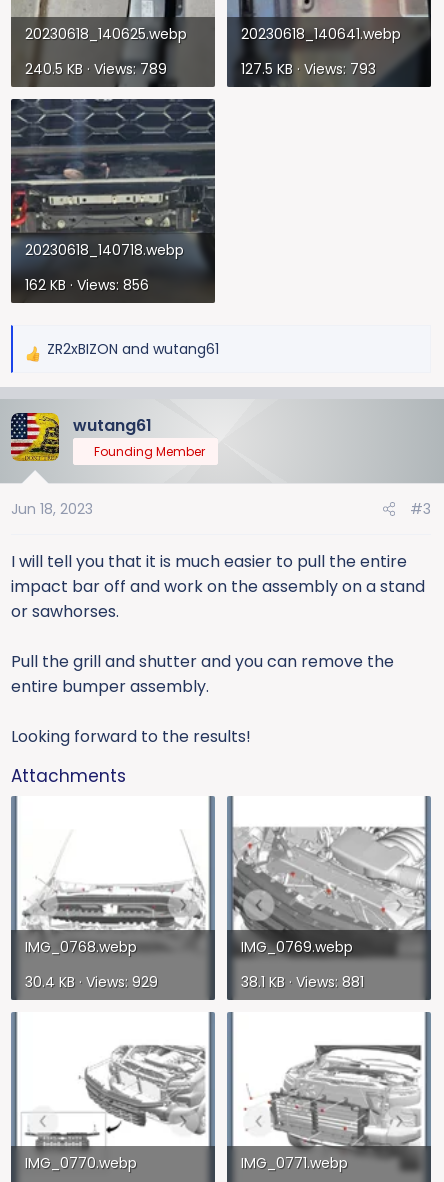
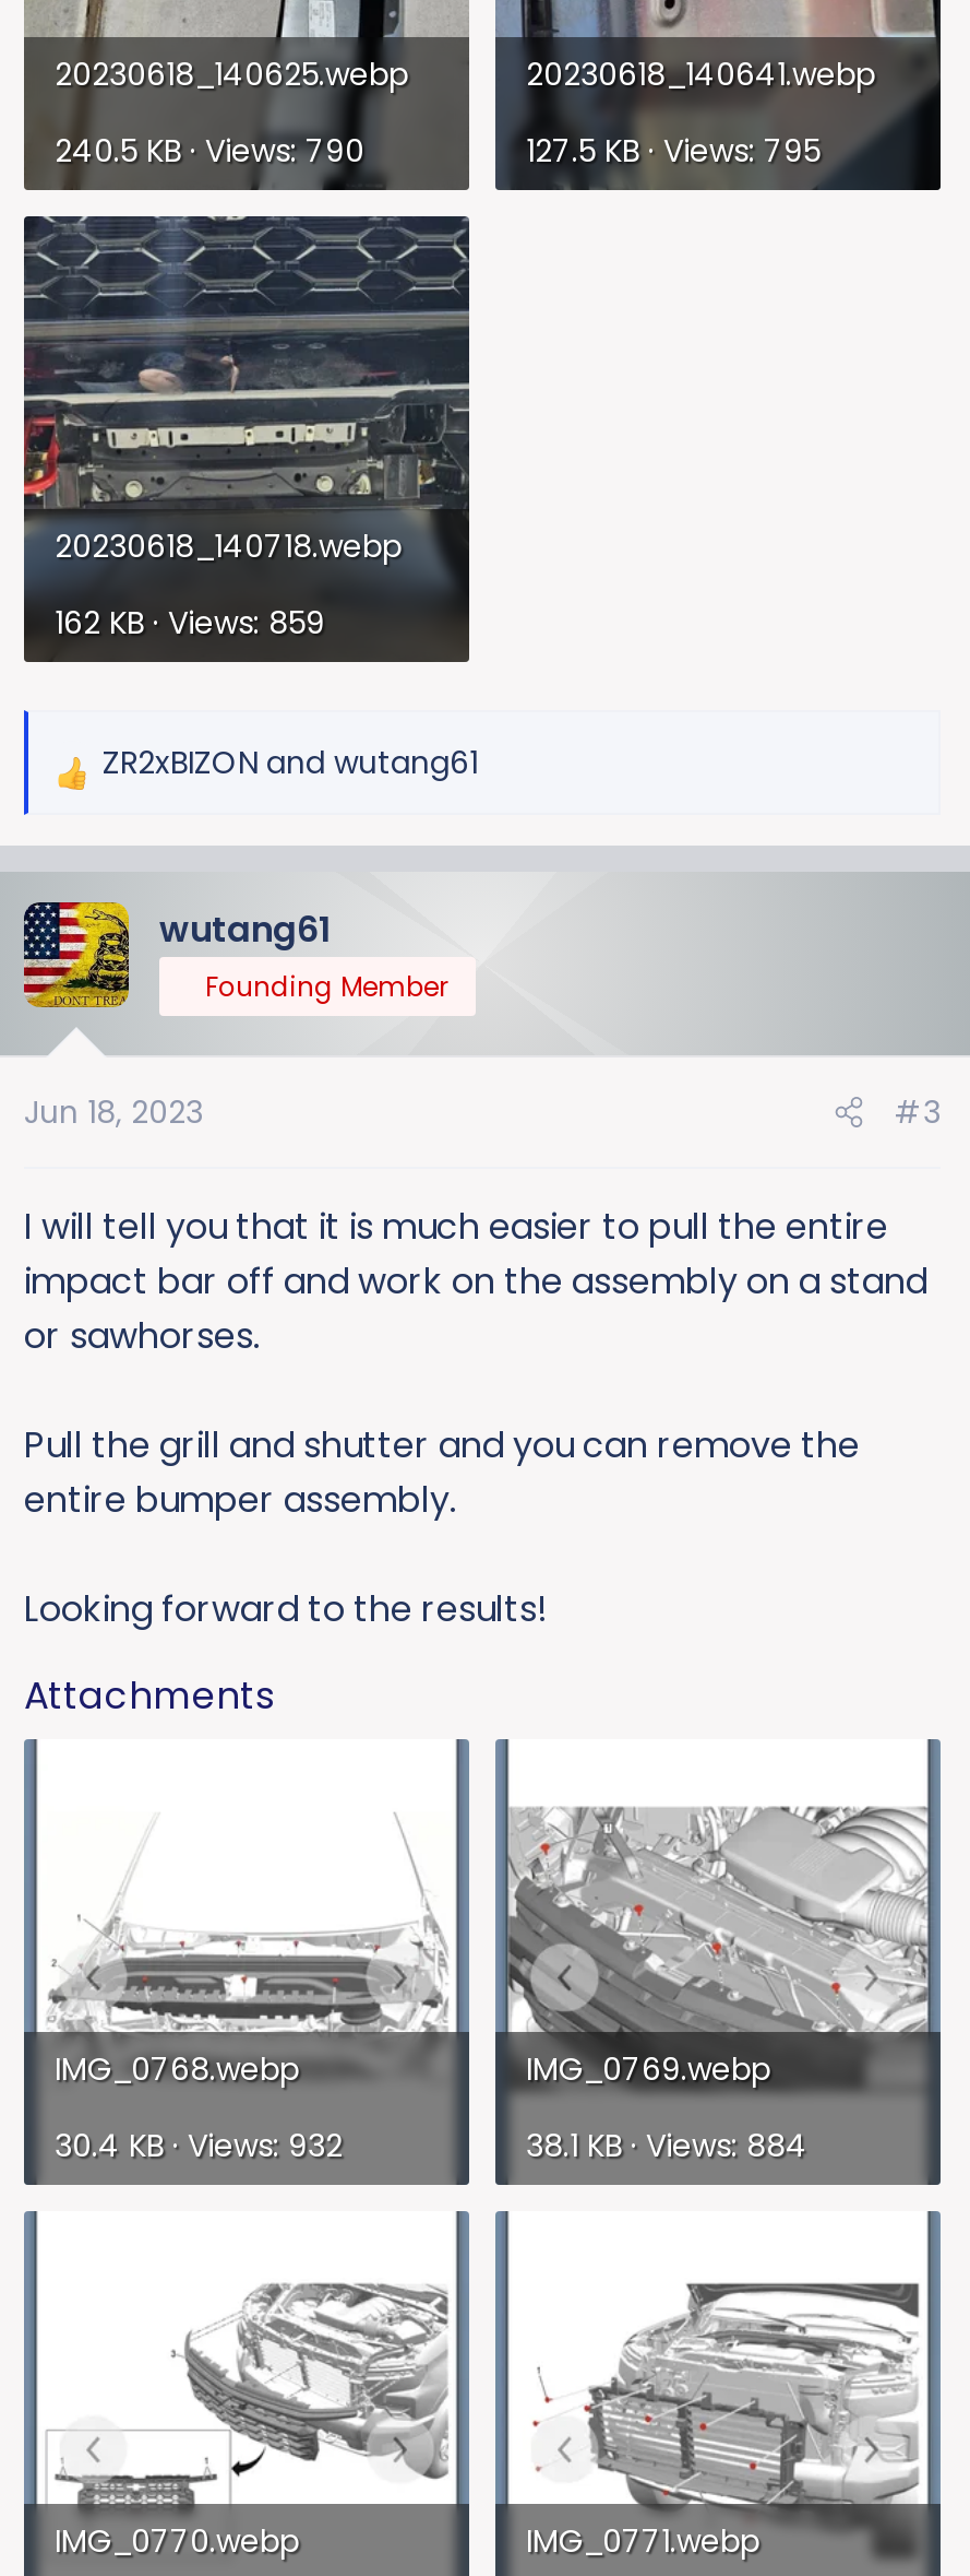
- 240.5 KB · Views: 789
+ 240.5 KB · Views: 790

- 127.5 KB · Views: 793
+ 127.5 KB · Views: 795

- 162 KB · Views: 856
+ 162 KB · Views: 859

- 30.4 KB · Views: 929
+ 30.4 KB · Views: 932

- 38.1 KB · Views: 881
+ 38.1 KB · Views: 884
